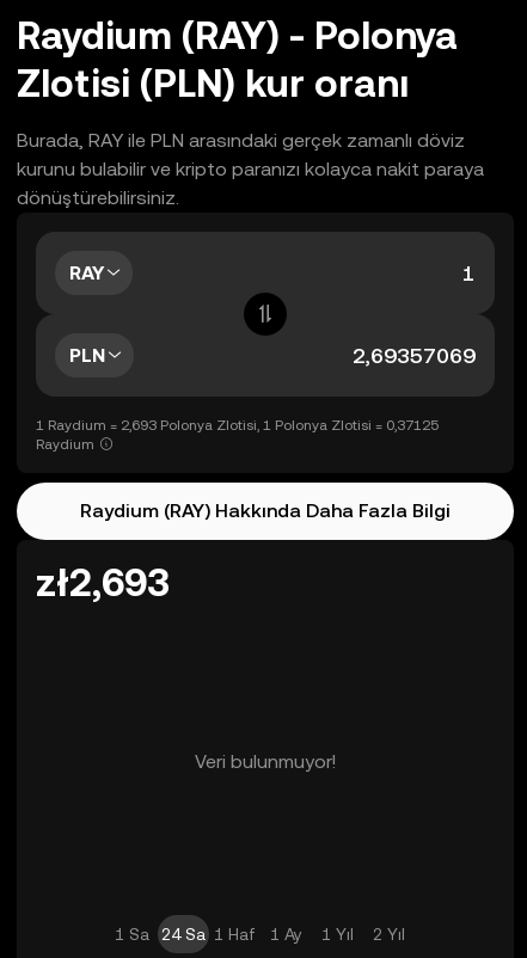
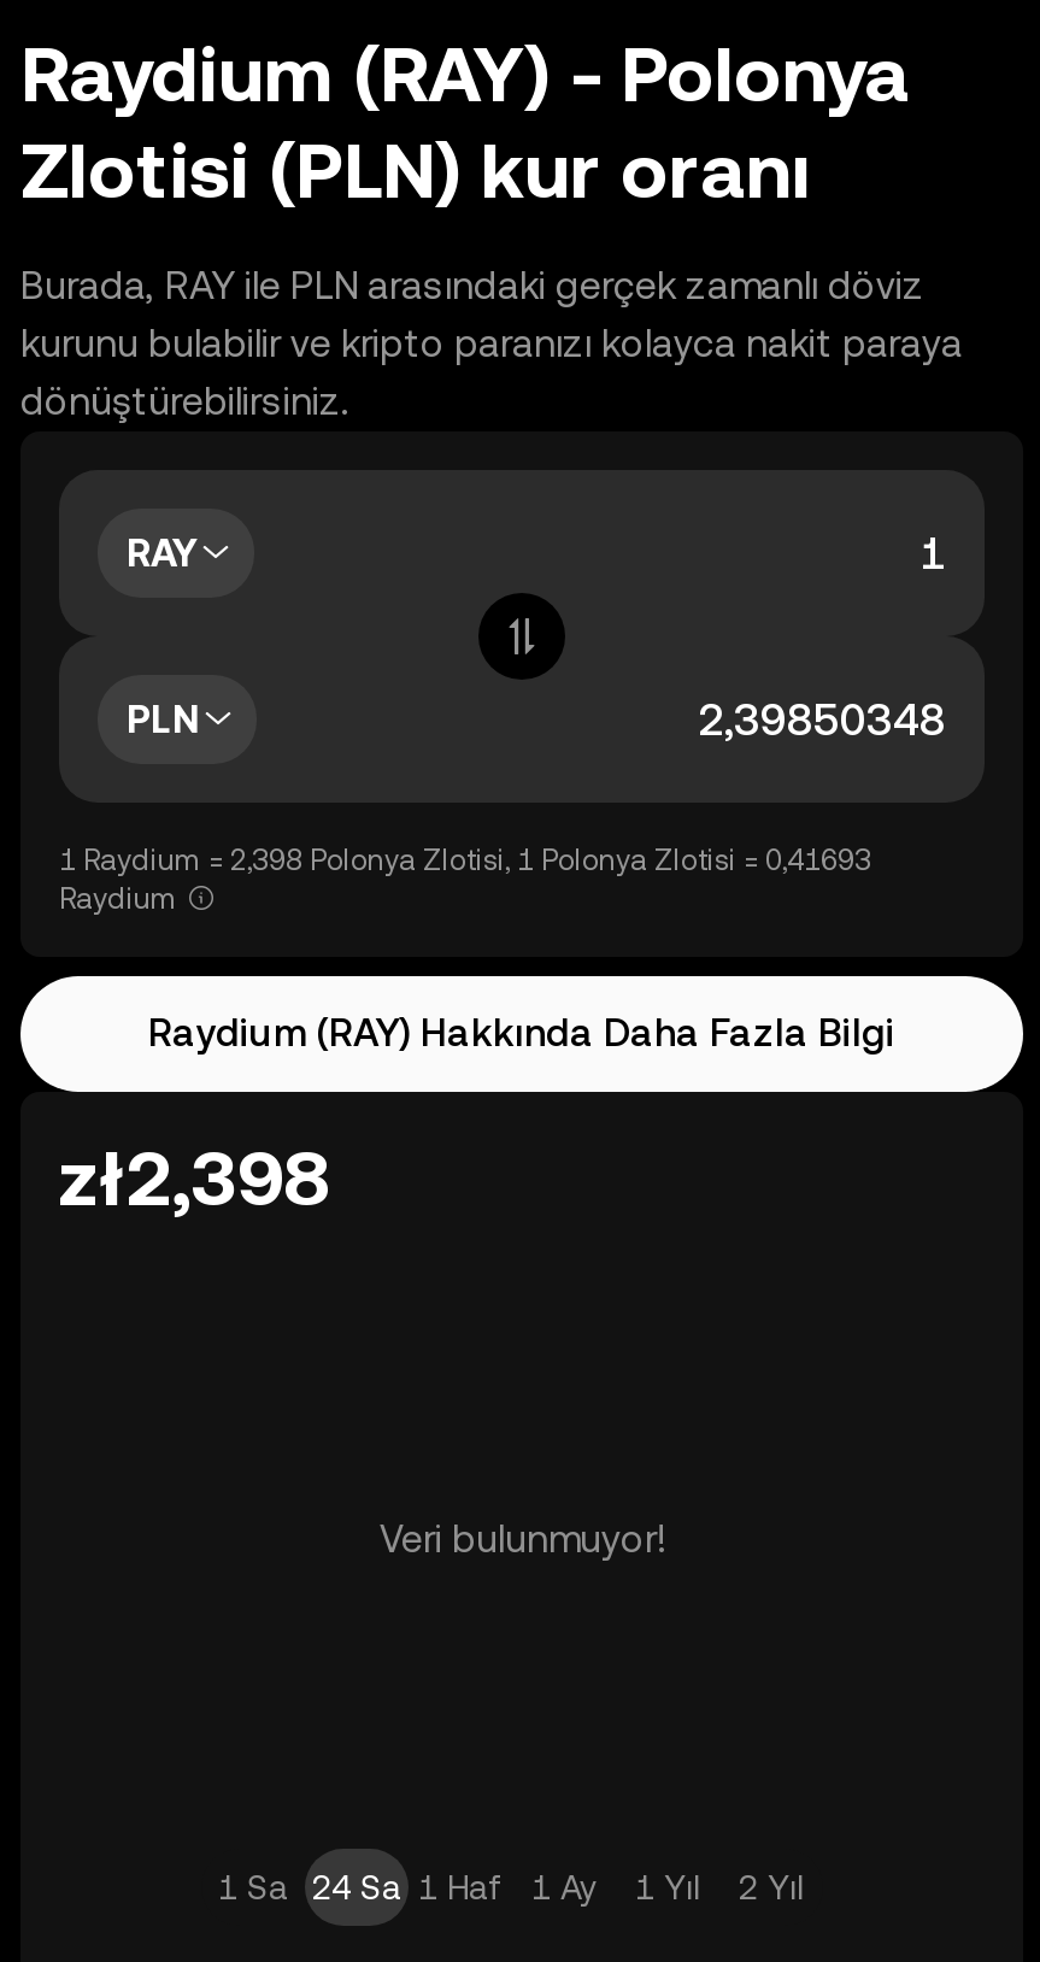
- 1 Raydium = 2,693 Polonya Zlotisi, 1 Polonya Zlotisi = 0,37125
+ 1 Raydium = 2,398 Polonya Zlotisi, 1 Polonya Zlotisi = 0,41693

- zł2,693
+ zł2,398
